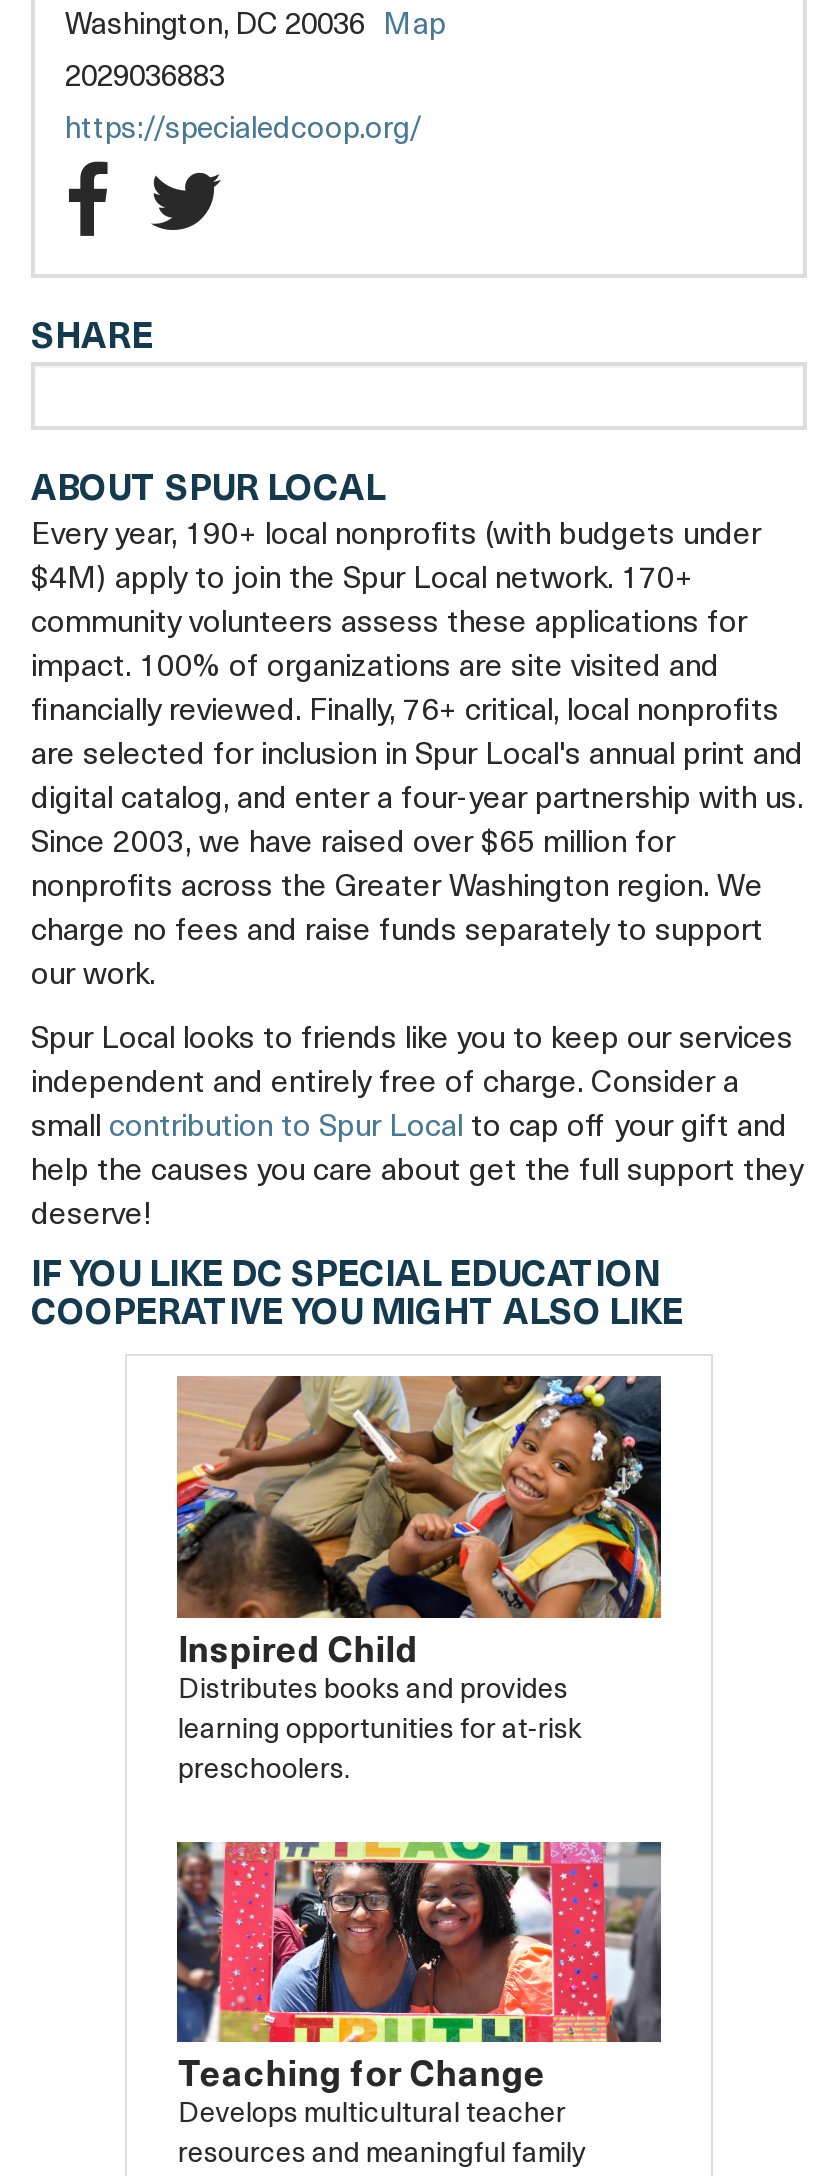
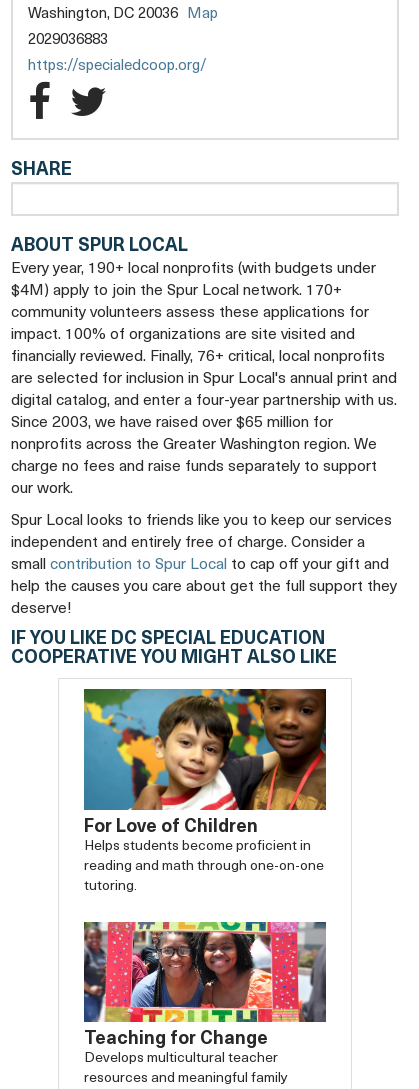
- [image]
- Inspired Child
- Distributes books and provides
- learning opportunities for at-risk
- preschoolers.
+ [image]
+ For Love of Children
+ Helps students become proficient in
+ reading and math through one-on-one
+ tutoring.
